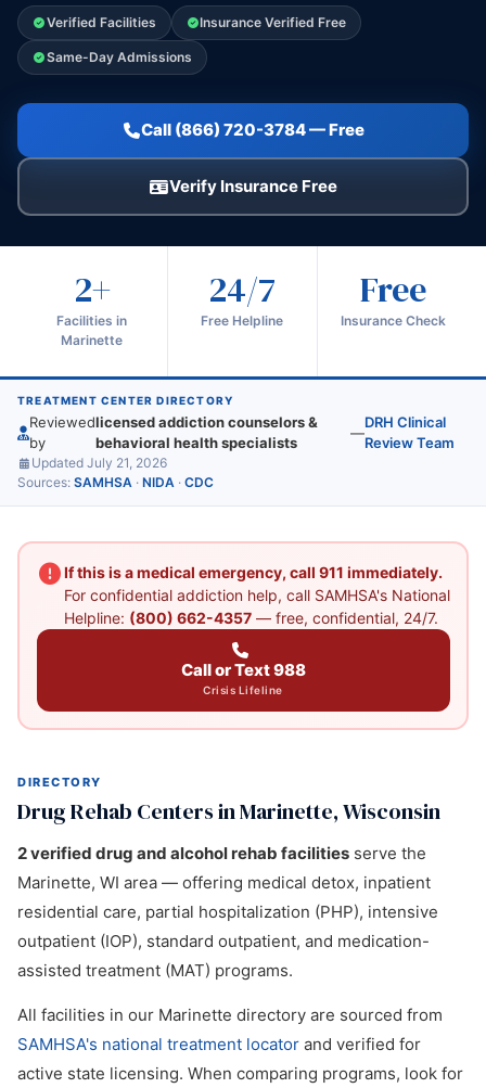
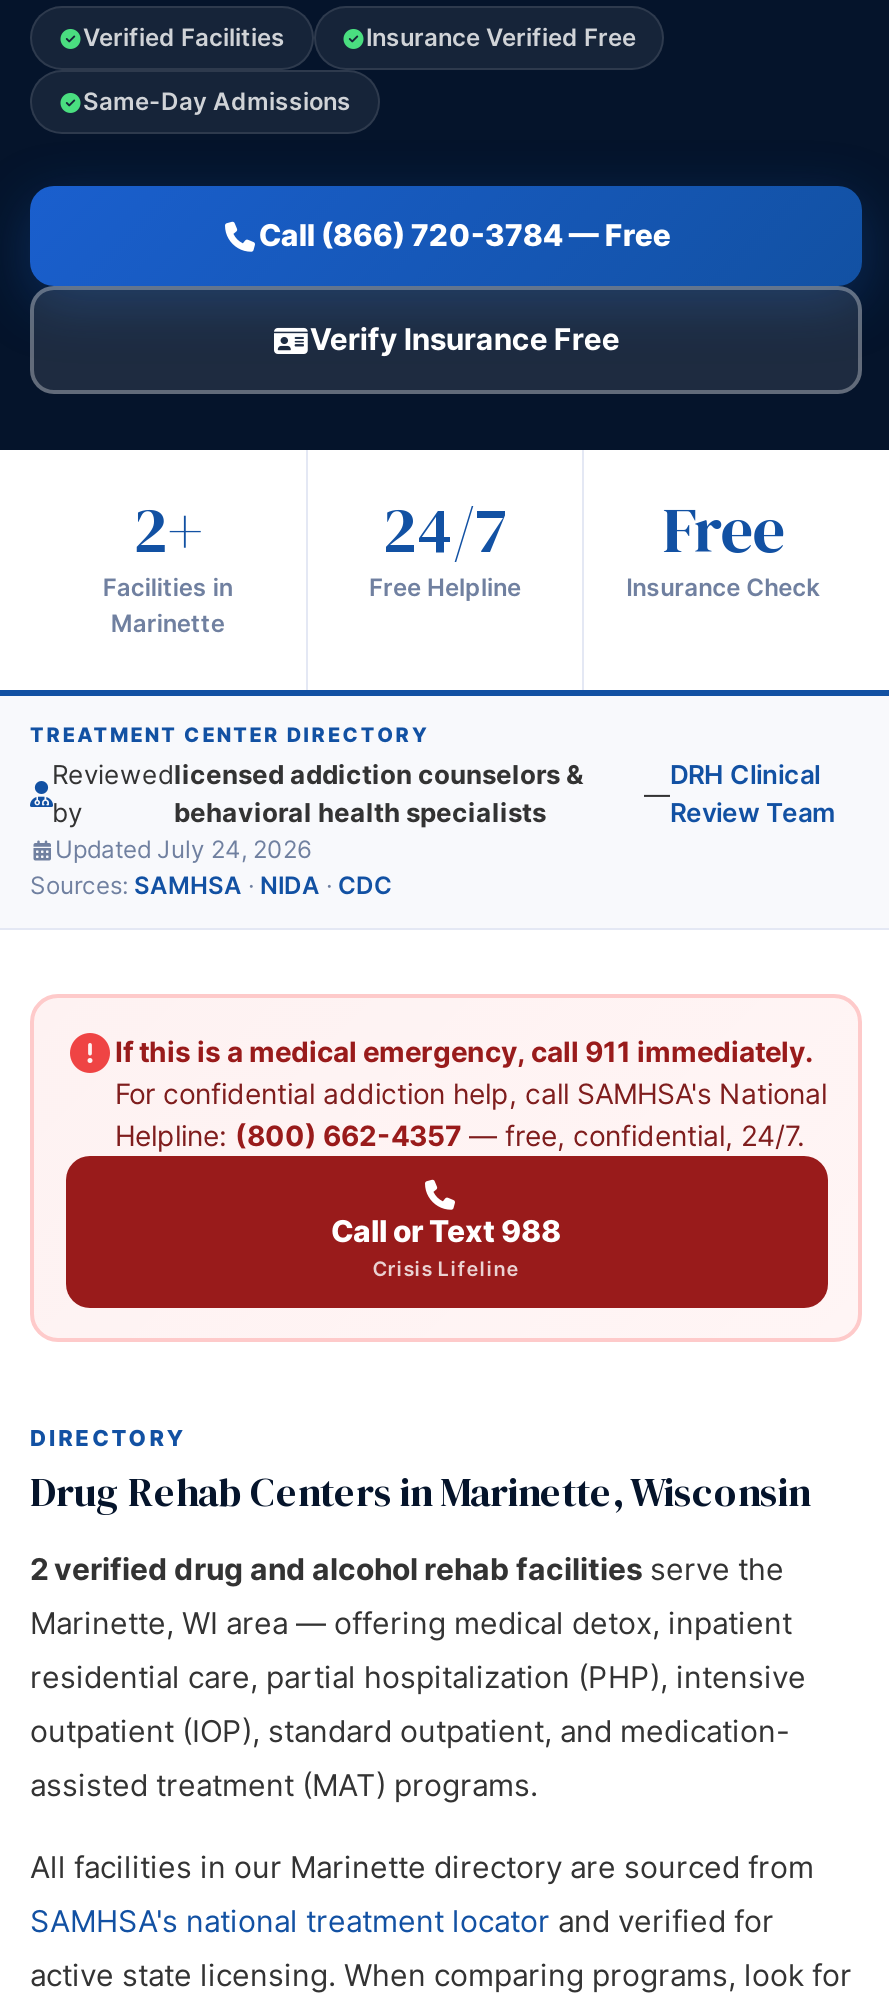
- Updated July 21, 2026
+ Updated July 24, 2026
